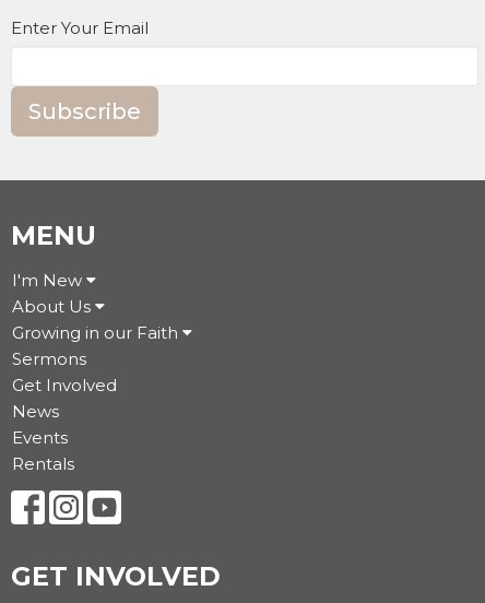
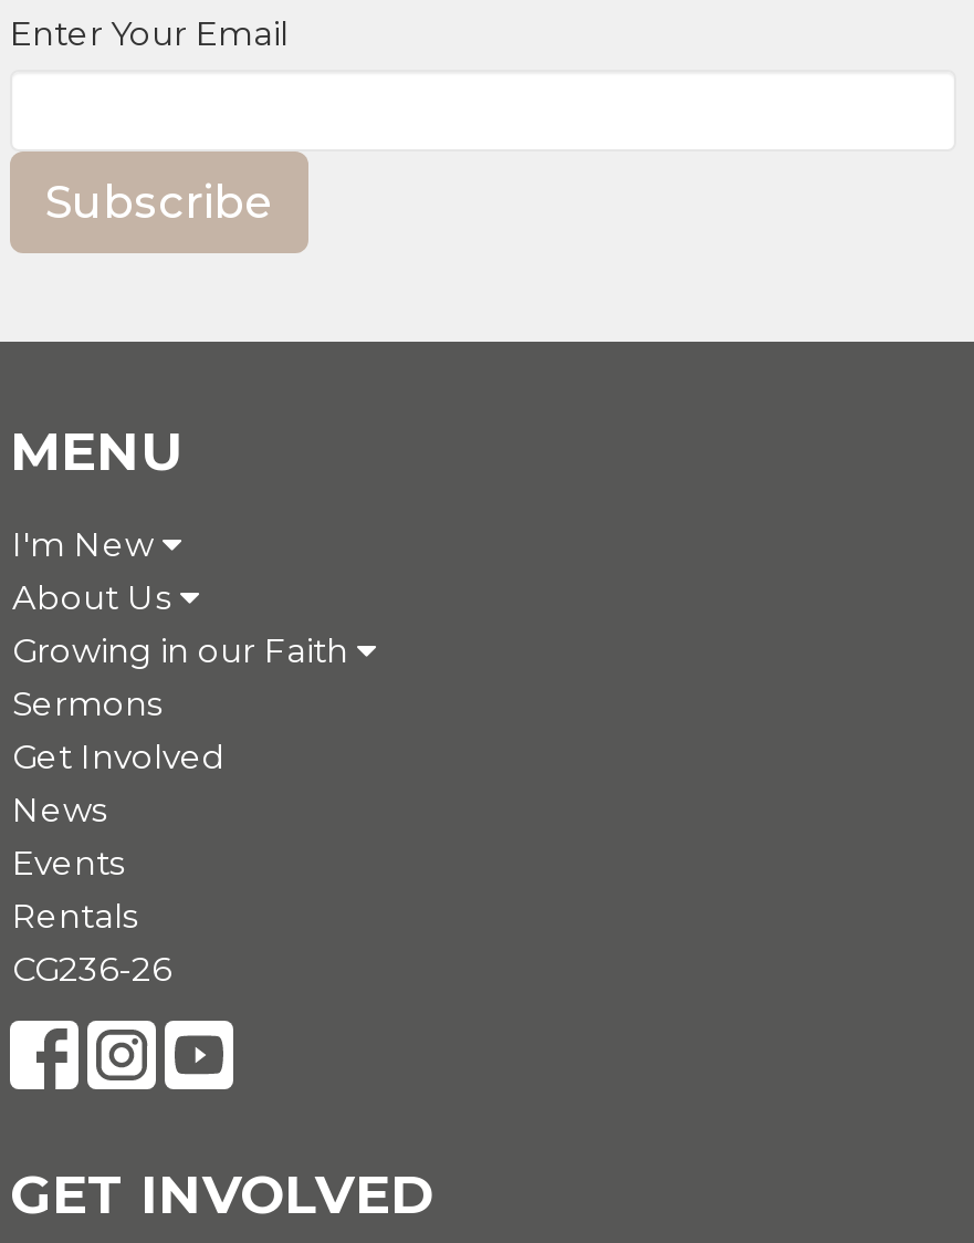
+ CG236-26
